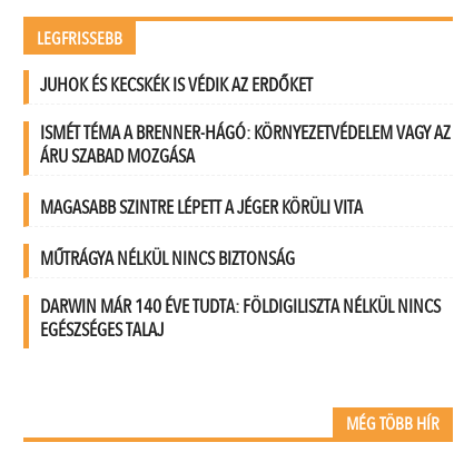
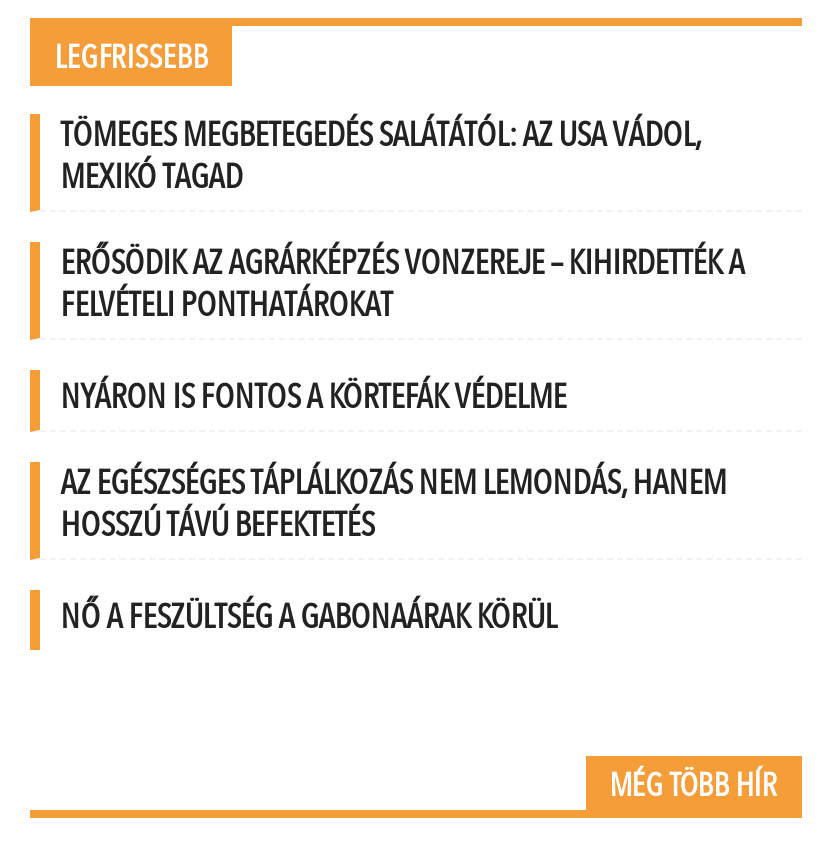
- JUHOK ÉS KECSKÉK IS VÉDIK AZ ERDŐKET
+ TÖMEGES MEGBETEGEDÉS SALÁTÁTÓL: AZ USA VÁDOL,
+ MEXIKÓ TAGAD

- ISMÉT TÉMA A BRENNER-HÁGÓ: KÖRNYEZETVÉDELEM VAGY AZ
- ÁRU SZABAD MOZGÁSA
+ ERŐSÖDIK AZ AGRÁRKÉPZÉS VONZEREJE – KIHIRDETTÉK A
+ FELVÉTELI PONTHATÁROKAT

- MAGASABB SZINTRE LÉPETT A JÉGER KÖRÜLI VITA
+ NYÁRON IS FONTOS A KÖRTEFÁK VÉDELME

- MŰTRÁGYA NÉLKÜL NINCS BIZTONSÁG
+ AZ EGÉSZSÉGES TÁPLÁLKOZÁS NEM LEMONDÁS, HANEM
+ HOSSZÚ TÁVÚ BEFEKTETÉS

- DARWIN MÁR 140 ÉVE TUDTA: FÖLDIGILISZTA NÉLKÜL NINCS
- EGÉSZSÉGES TALAJ
+ NŐ A FESZÜLTSÉG A GABONAÁRAK KÖRÜL
